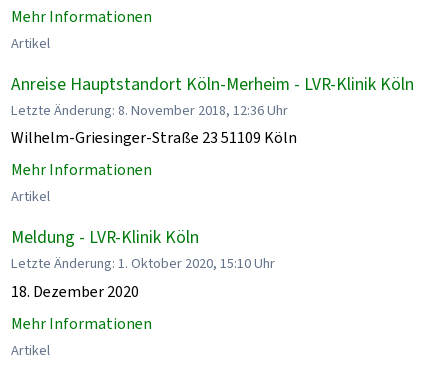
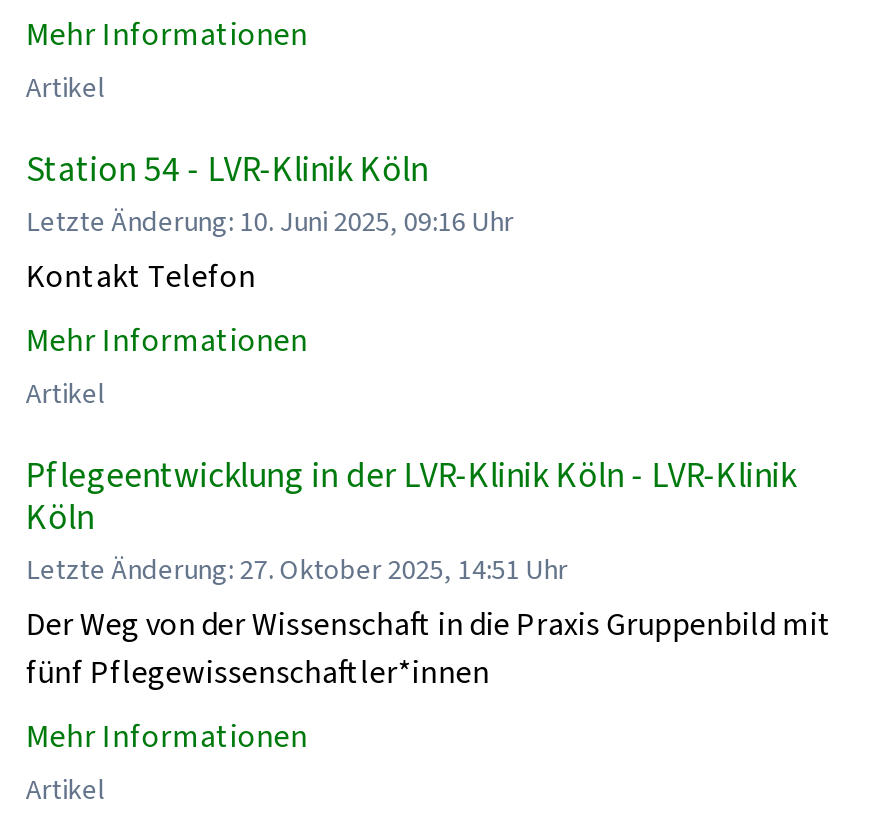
- Anreise Hauptstandort Köln-Merheim - LVR-Klinik Köln
- Letzte Änderung: 8. November 2018, 12:36 Uhr
- Wilhelm-Griesinger-Straße 23 51109 Köln
+ Station 54 - LVR-Klinik Köln
+ Letzte Änderung: 10. Juni 2025, 09:16 Uhr
+ Kontakt Telefon

- Meldung - LVR-Klinik Köln
- Letzte Änderung: 1. Oktober 2020, 15:10 Uhr
- 18. Dezember 2020
+ Pflegeentwicklung in der LVR-Klinik Köln - LVR-Klinik
+ Köln
+ Letzte Änderung: 27. Oktober 2025, 14:51 Uhr
+ Der Weg von der Wissenschaft in die Praxis Gruppenbild mit
+ fünf Pflegewissenschaftler*innen
